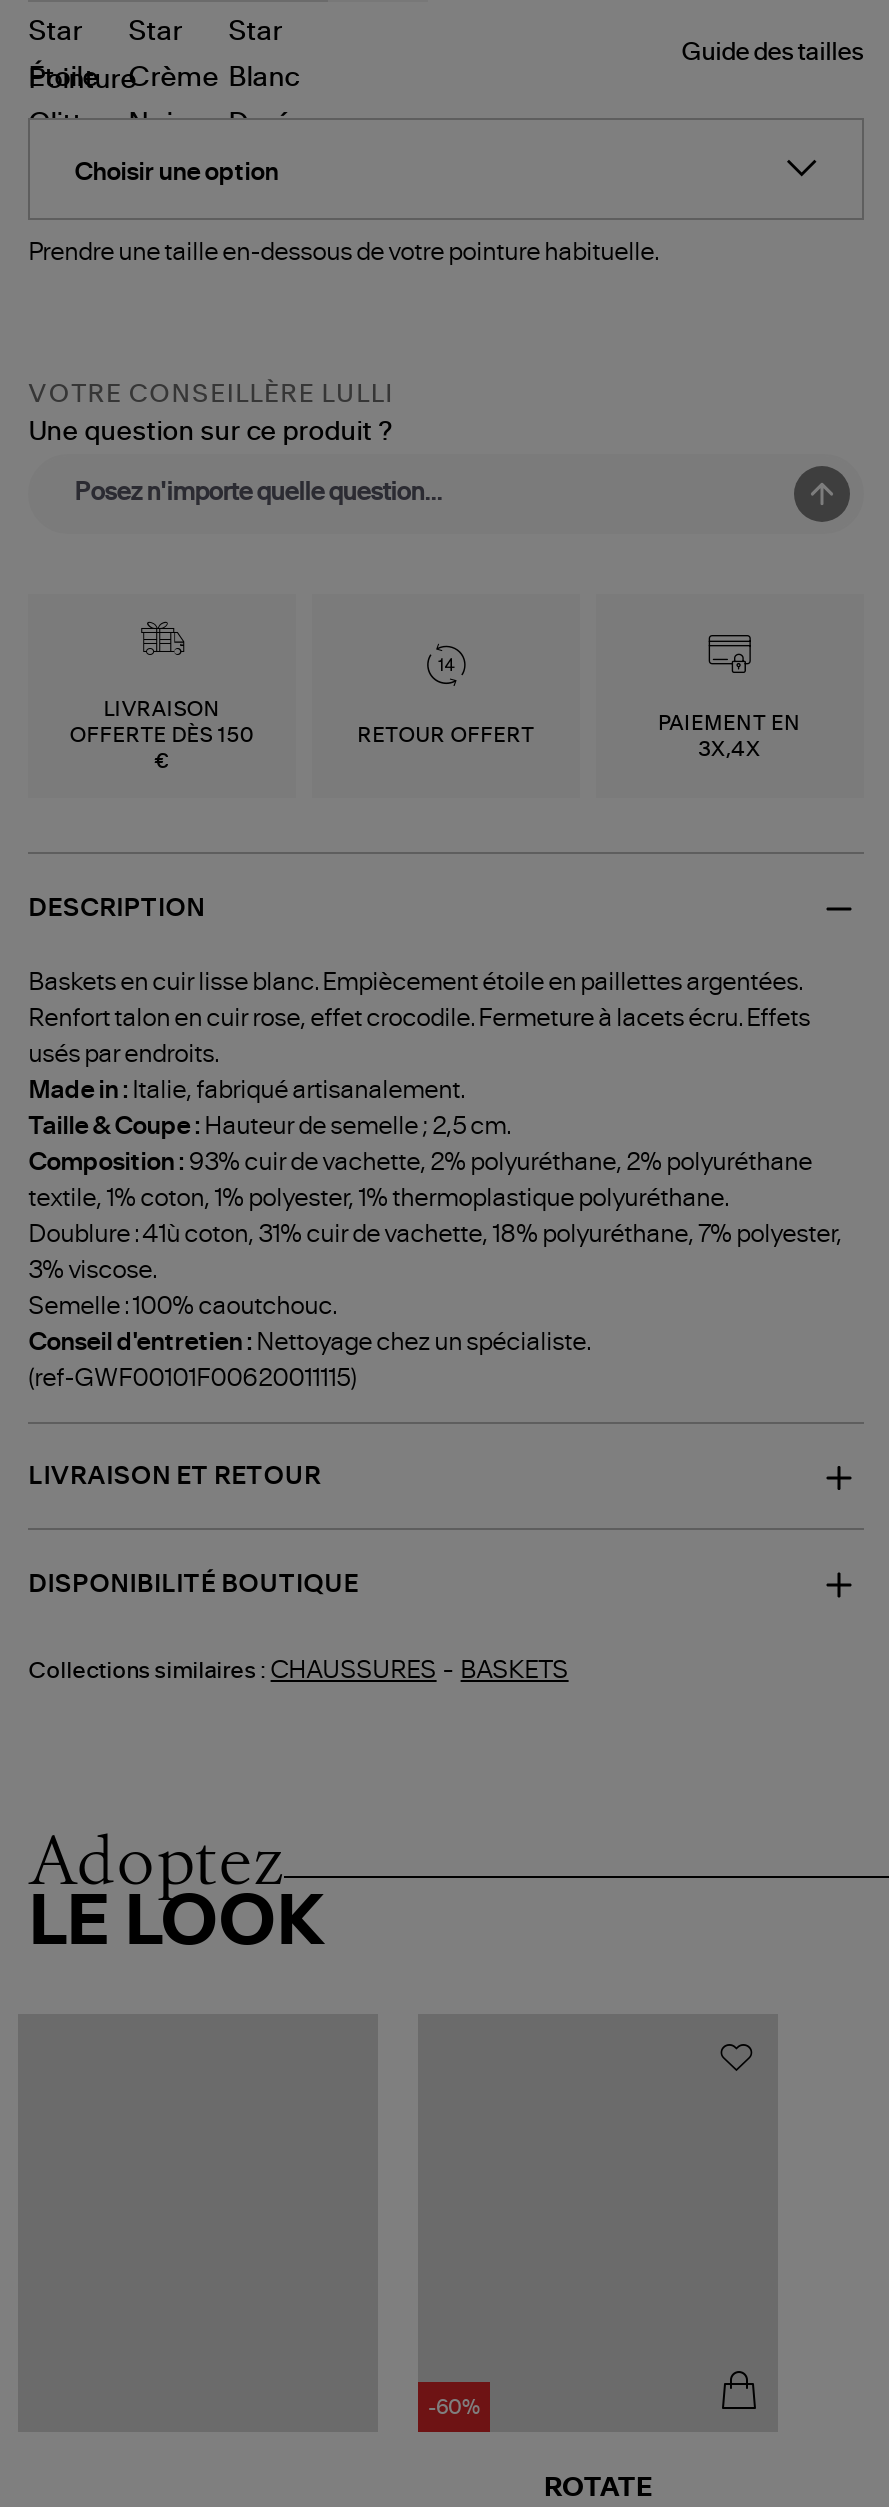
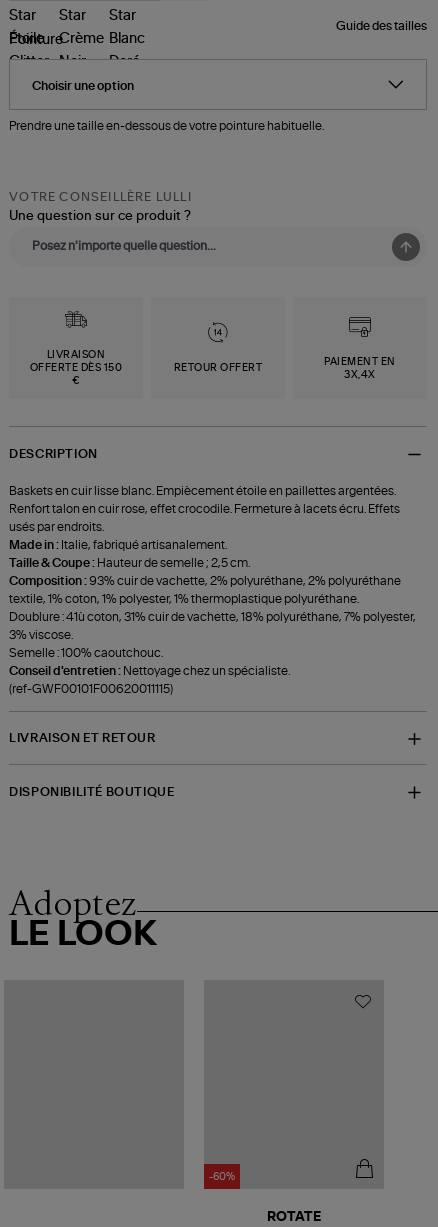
- Collections similaires : CHAUSSURES - BASKETS
